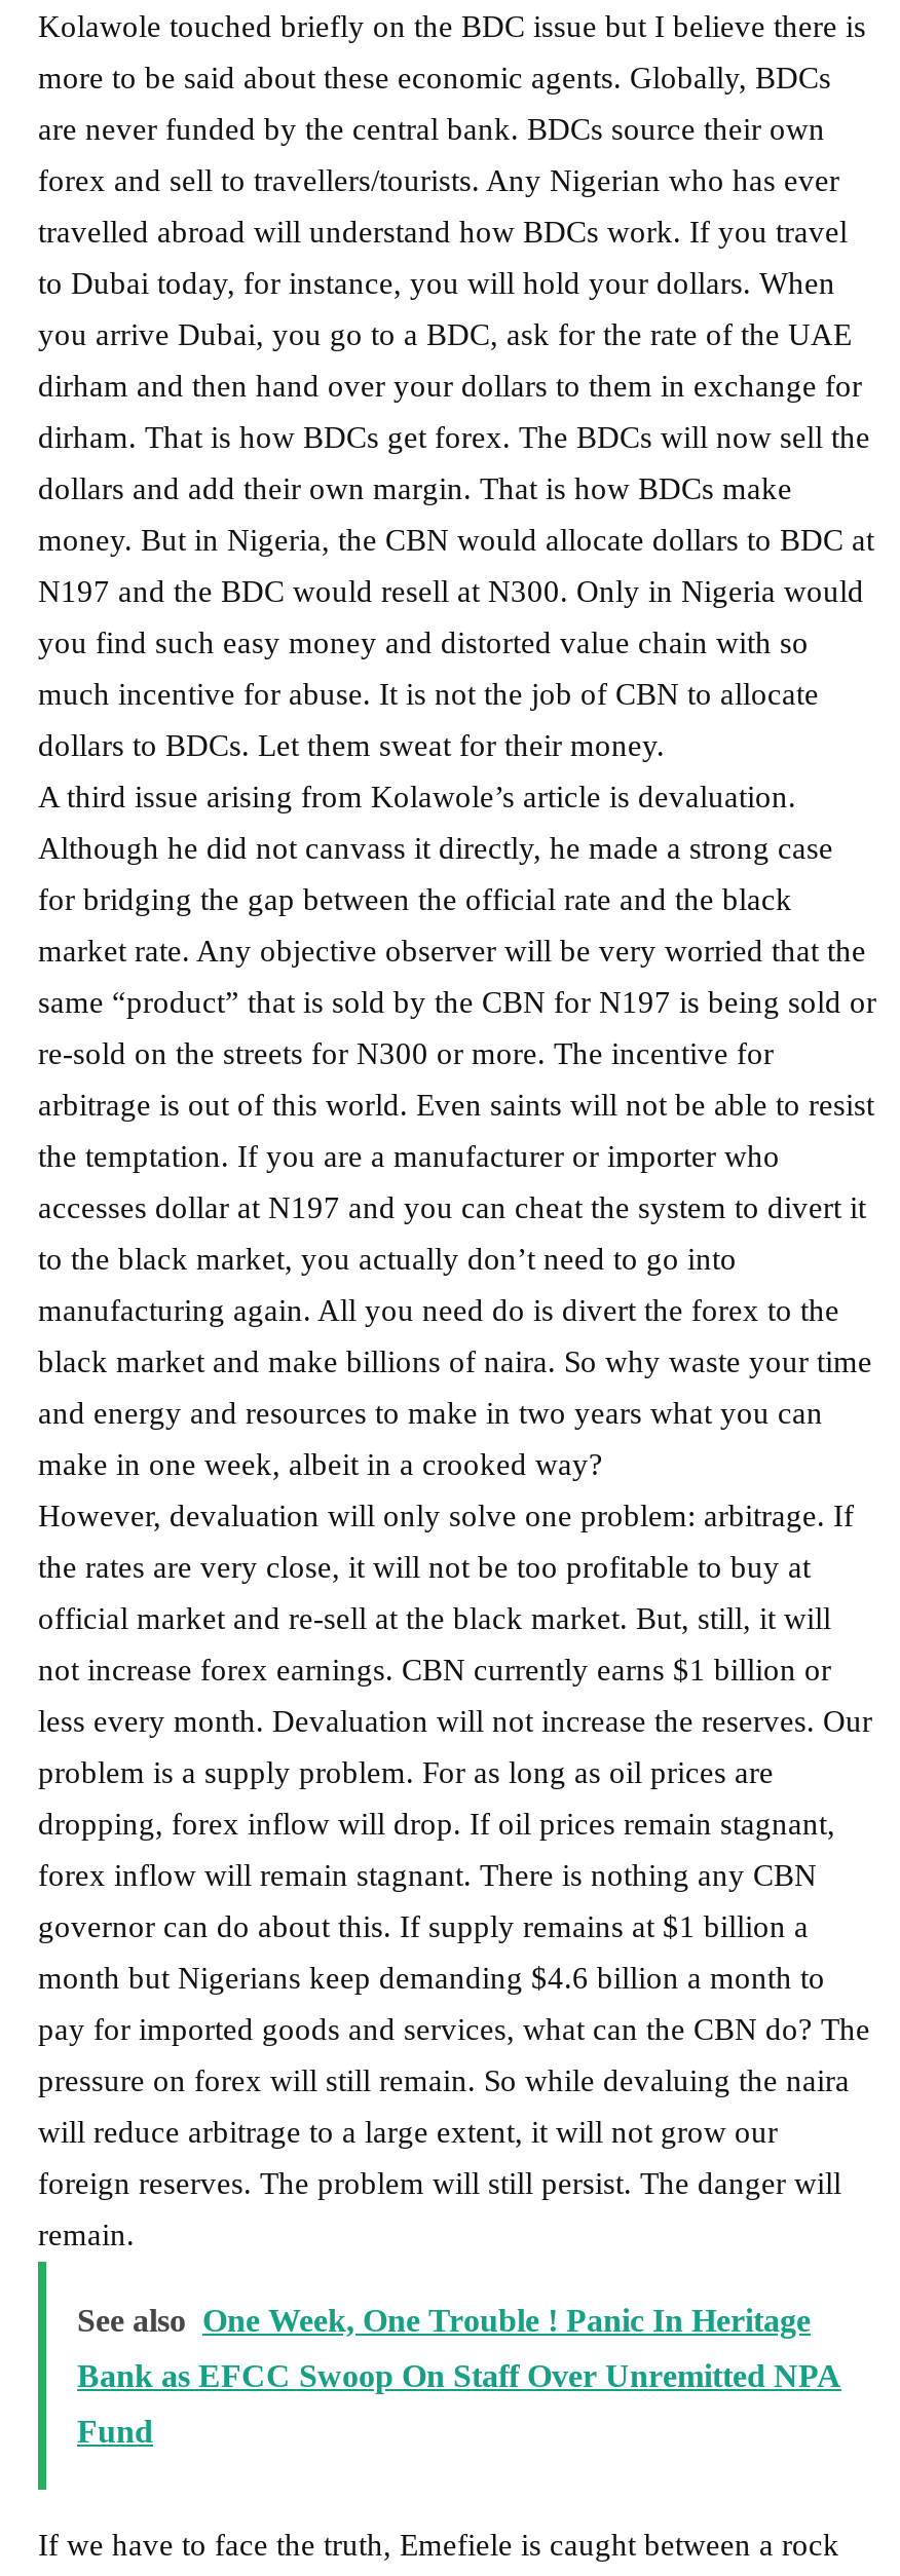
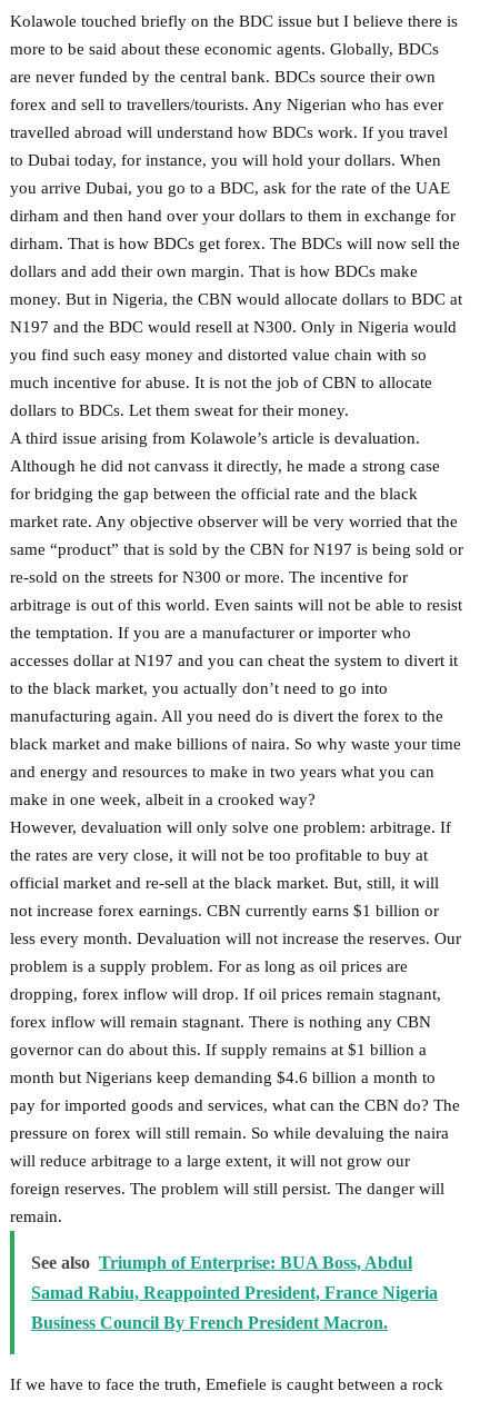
- See also One Week, One Trouble ! Panic In Heritage
+ See also Triumph of Enterprise: BUA Boss, Abdul

- Bank as EFCC Swoop On Staff Over Unremitted NPA
+ Samad Rabiu, Reappointed President, France Nigeria

- Fund
+ Business Council By French President Macron.
